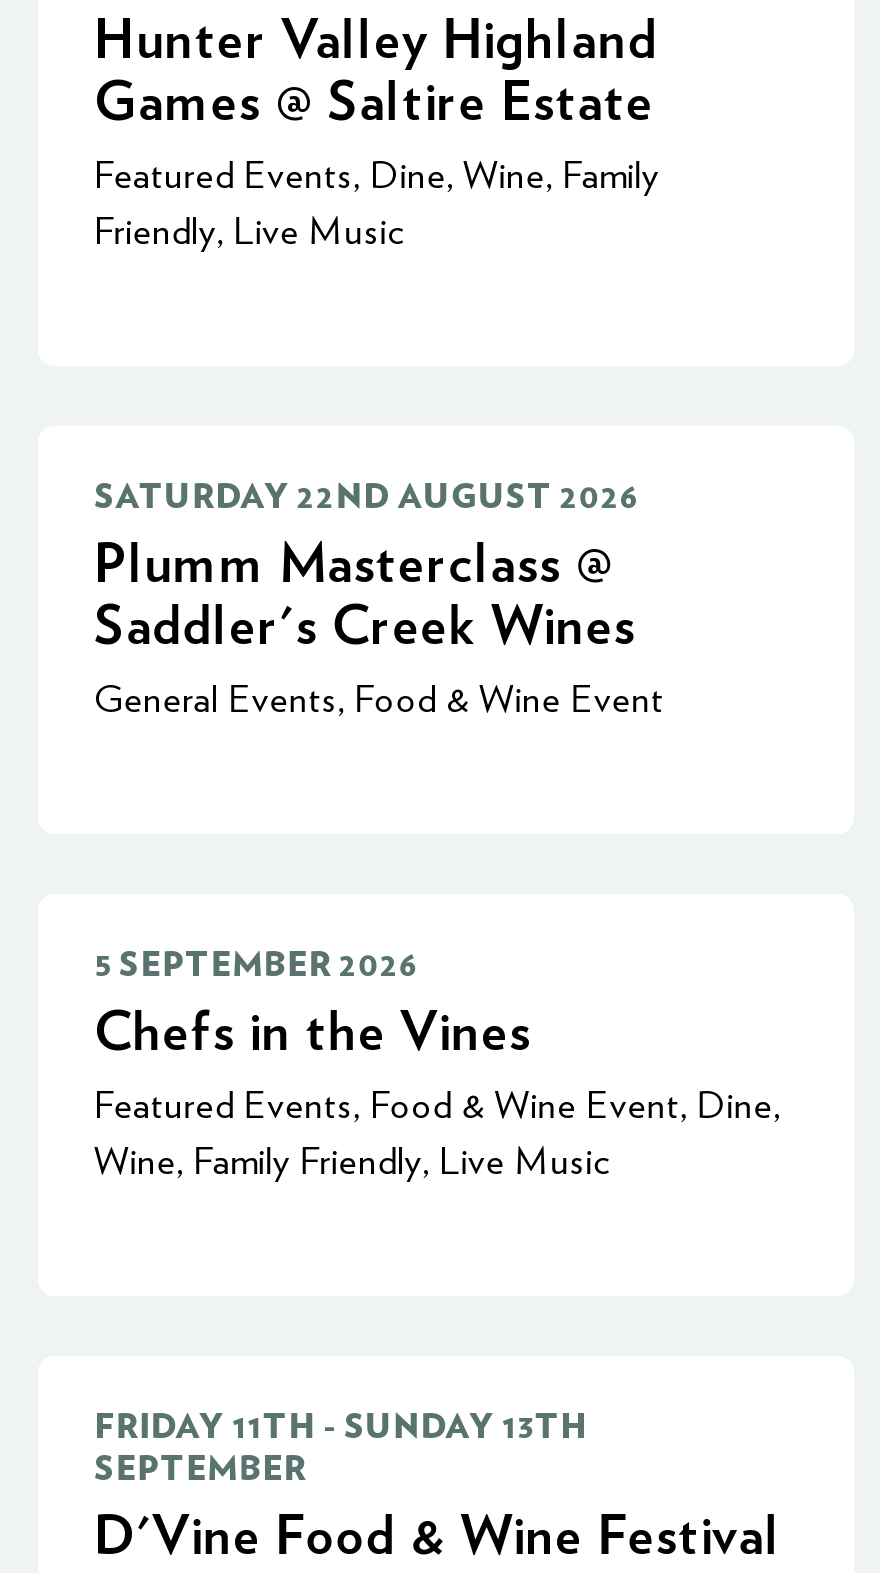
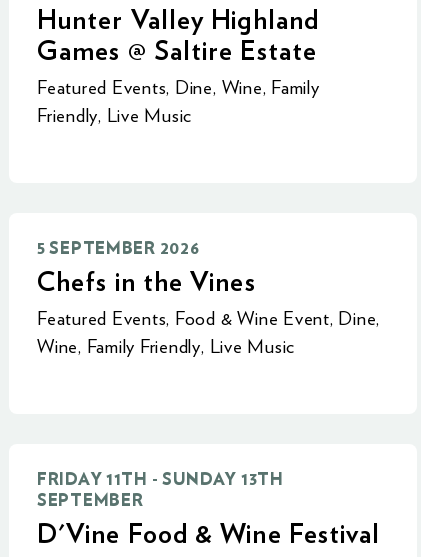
- SATURDAY 22ND AUGUST 2026
- Plumm Masterclass @
- Saddler's Creek Wines
- General Events, Food & Wine Event
